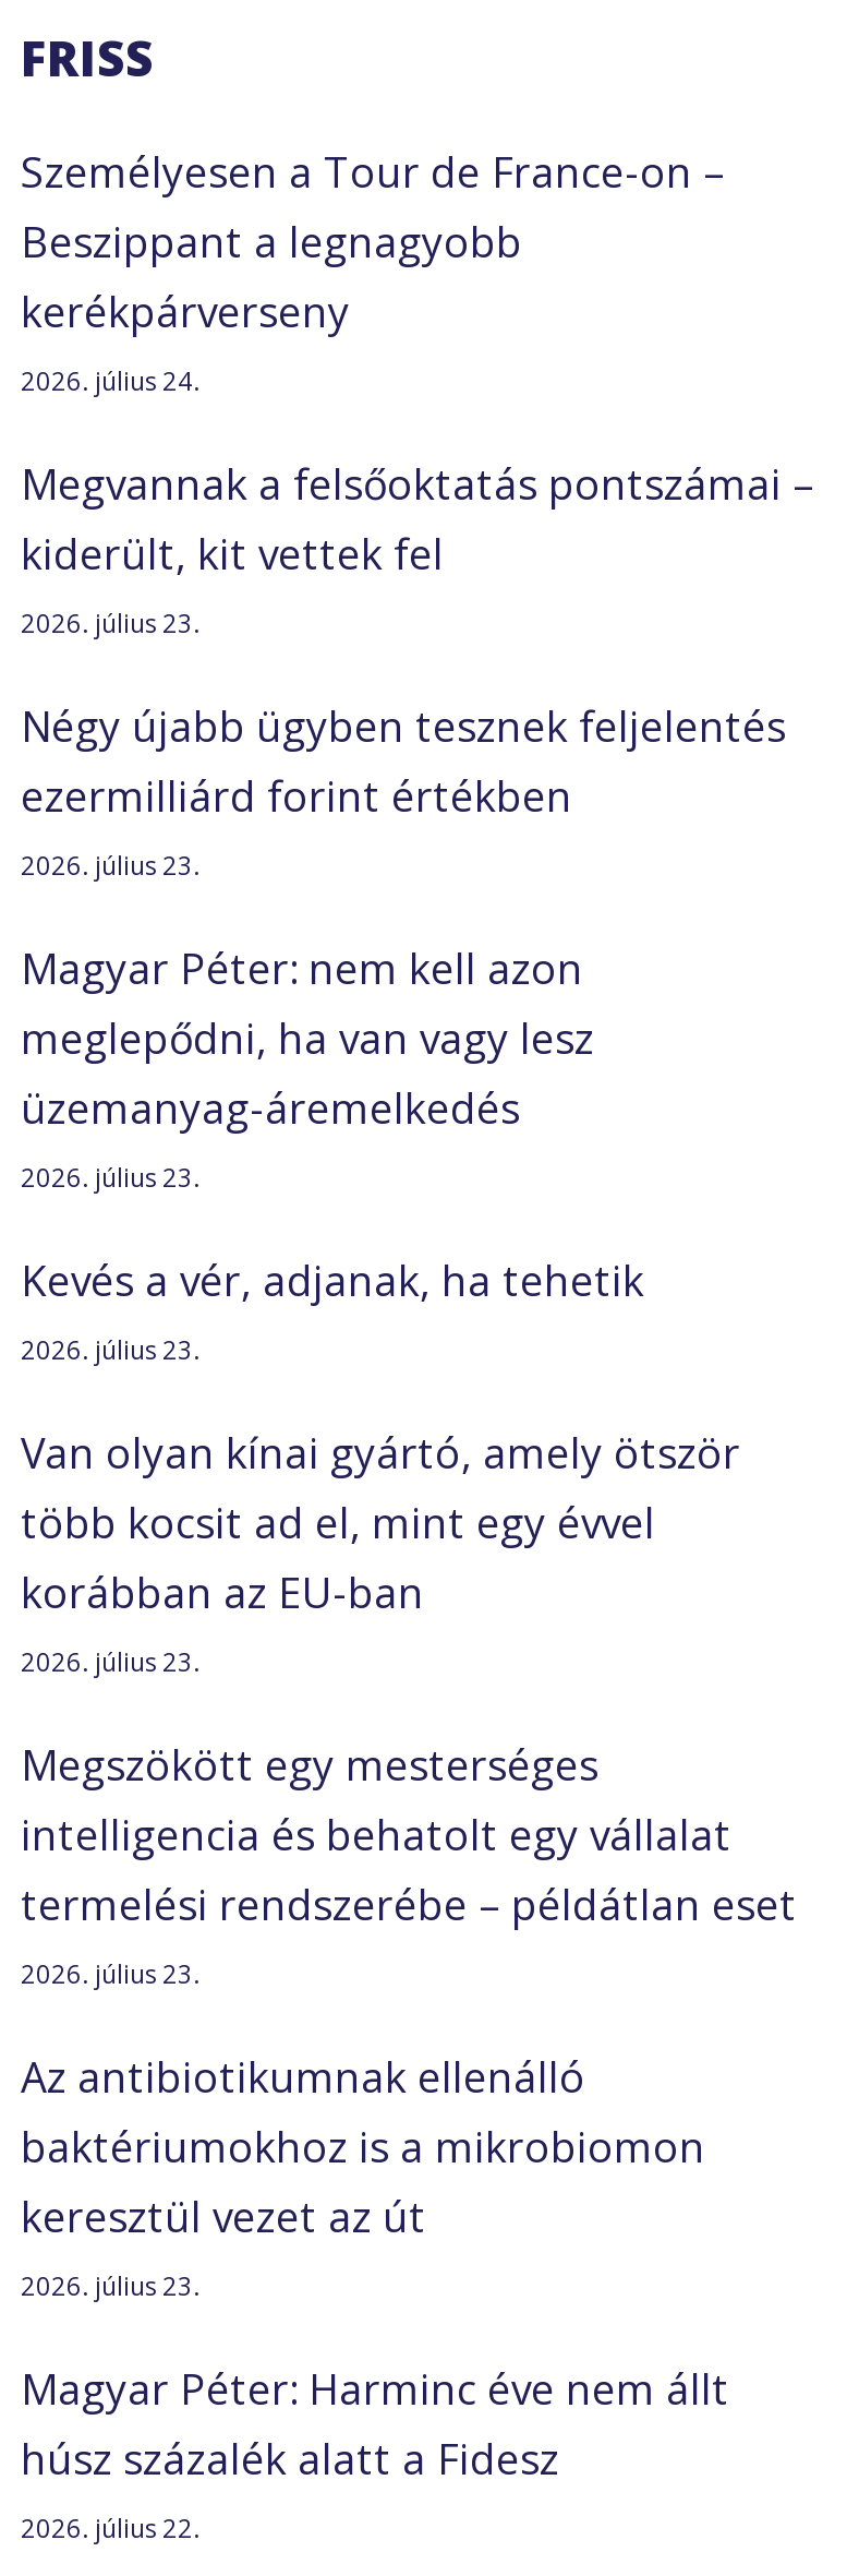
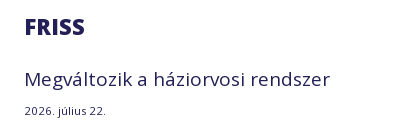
- Személyesen a Tour de France-on –
- Beszippant a legnagyobb
- kerékpárverseny
- 2026. július 24.
- Megvannak a felsőoktatás pontszámai –
- kiderült, kit vettek fel
- 2026. július 23.
- Négy újabb ügyben tesznek feljelentés
- ezermilliárd forint értékben
- 2026. július 23.
- Magyar Péter: nem kell azon
- meglepődni, ha van vagy lesz
- üzemanyag-áremelkedés
- 2026. július 23.
- Kevés a vér, adjanak, ha tehetik
- 2026. július 23.
- Van olyan kínai gyártó, amely ötször
- több kocsit ad el, mint egy évvel
- korábban az EU-ban
- 2026. július 23.
- Megszökött egy mesterséges
- intelligencia és behatolt egy vállalat
- termelési rendszerébe – példátlan eset
- 2026. július 23.
- Az antibiotikumnak ellenálló
- baktériumokhoz is a mikrobiomon
- keresztül vezet az út
- 2026. július 23.
- Magyar Péter: Harminc éve nem állt
- húsz százalék alatt a Fidesz
+ Megváltozik a háziorvosi rendszer
